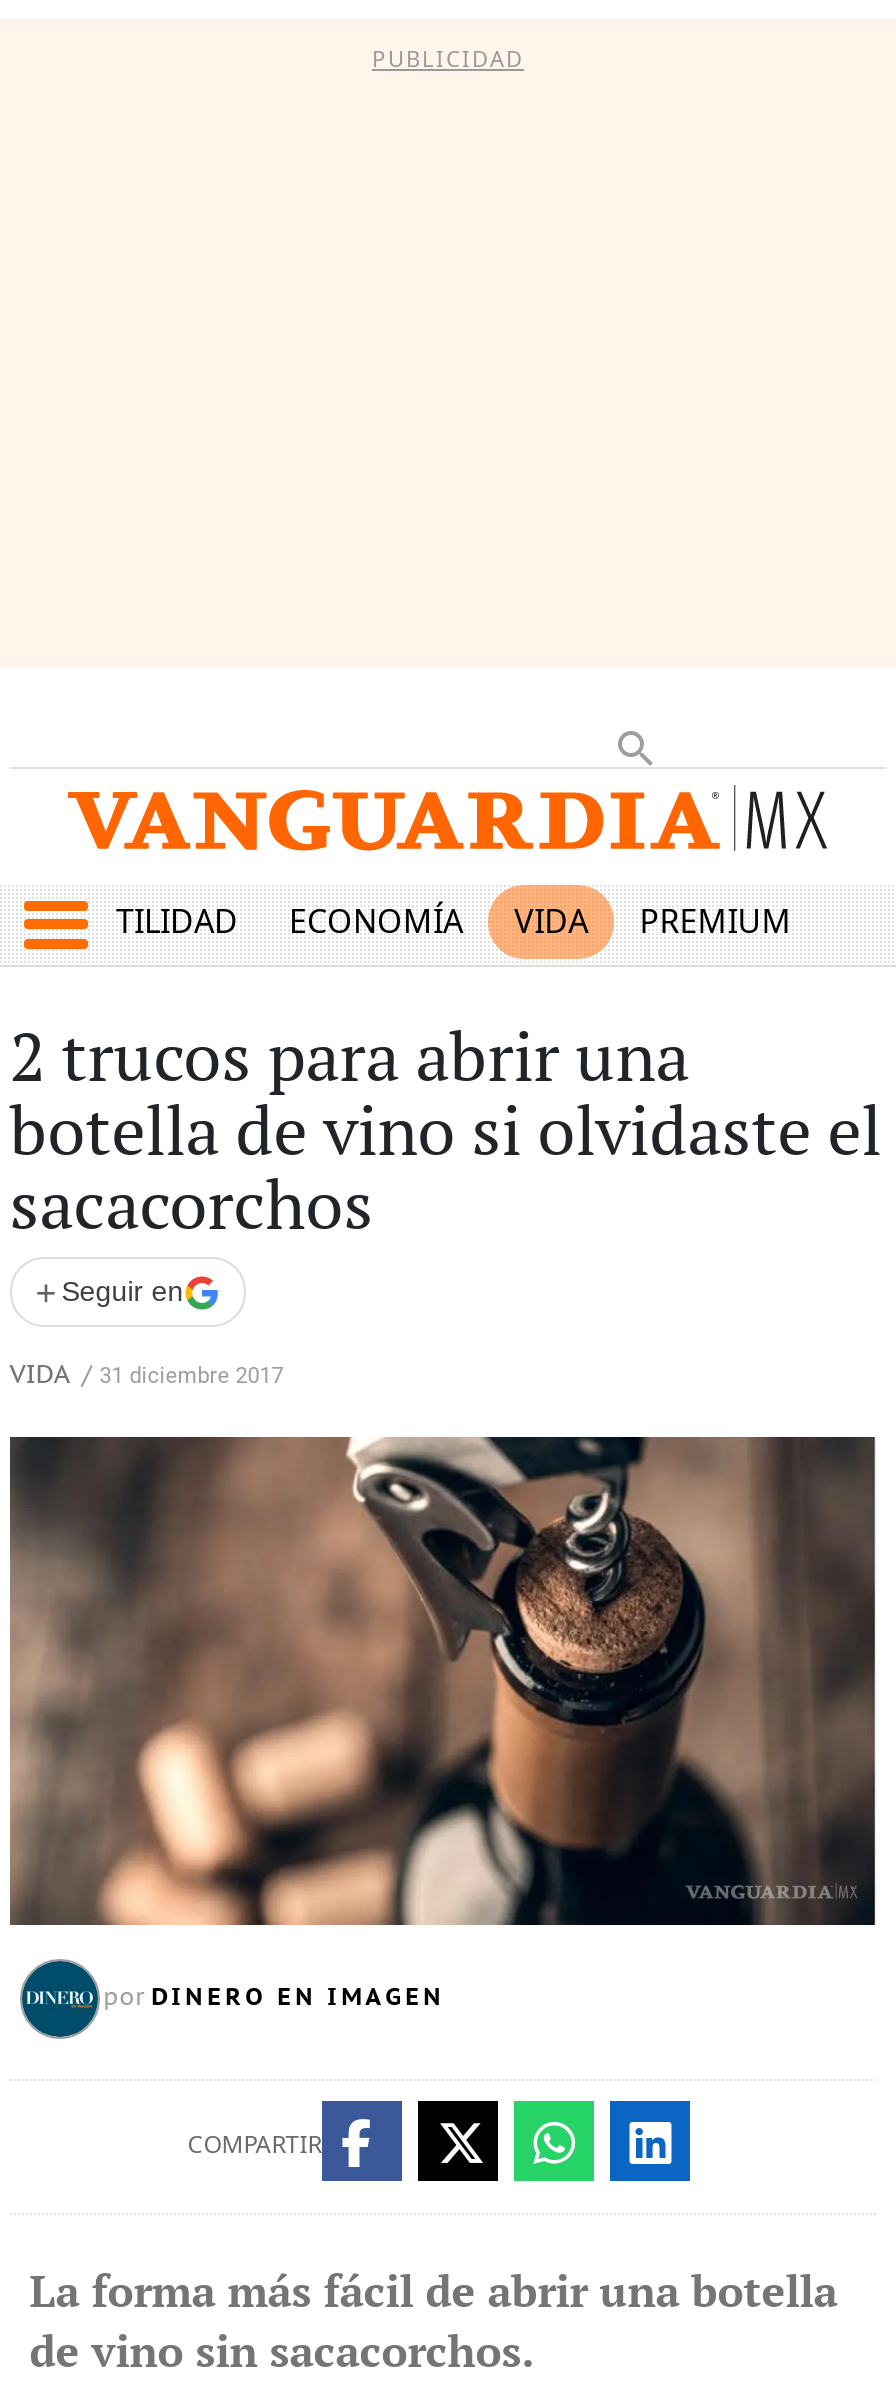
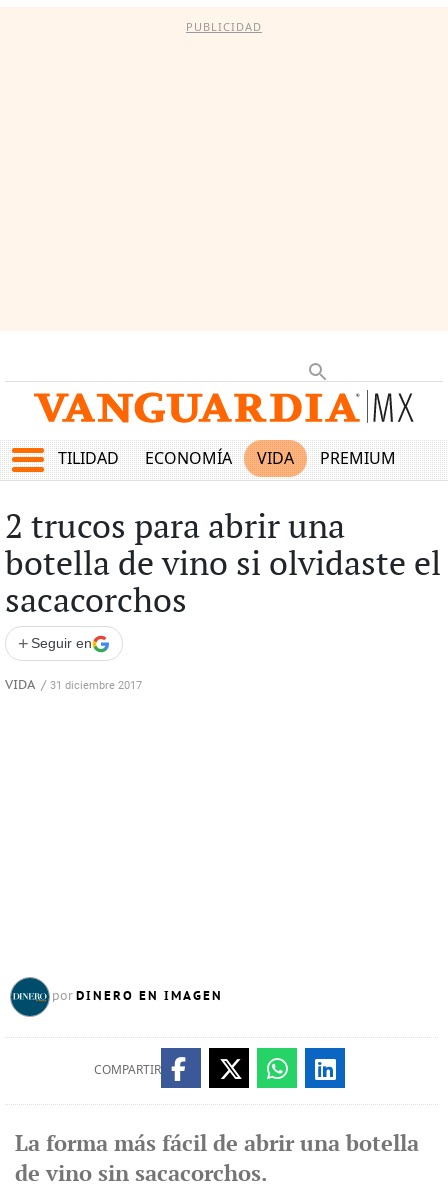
- [image]
